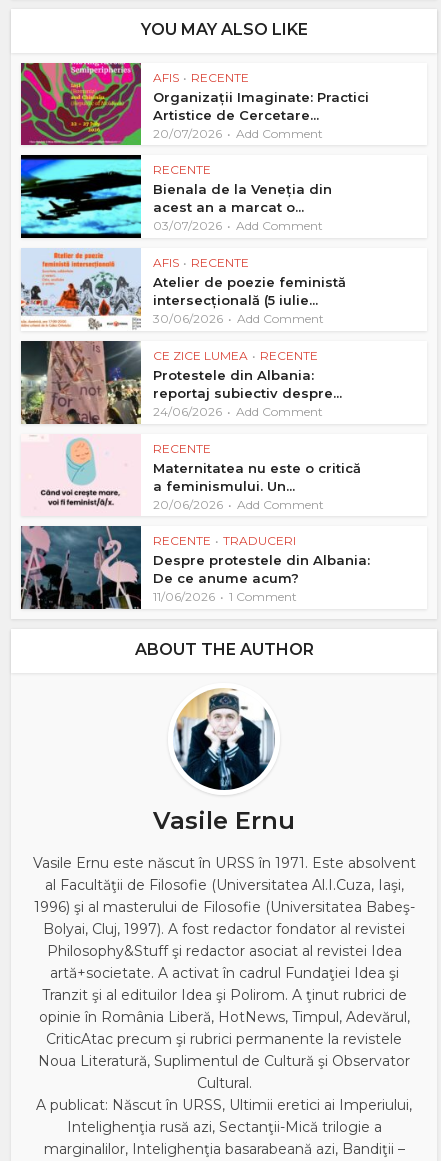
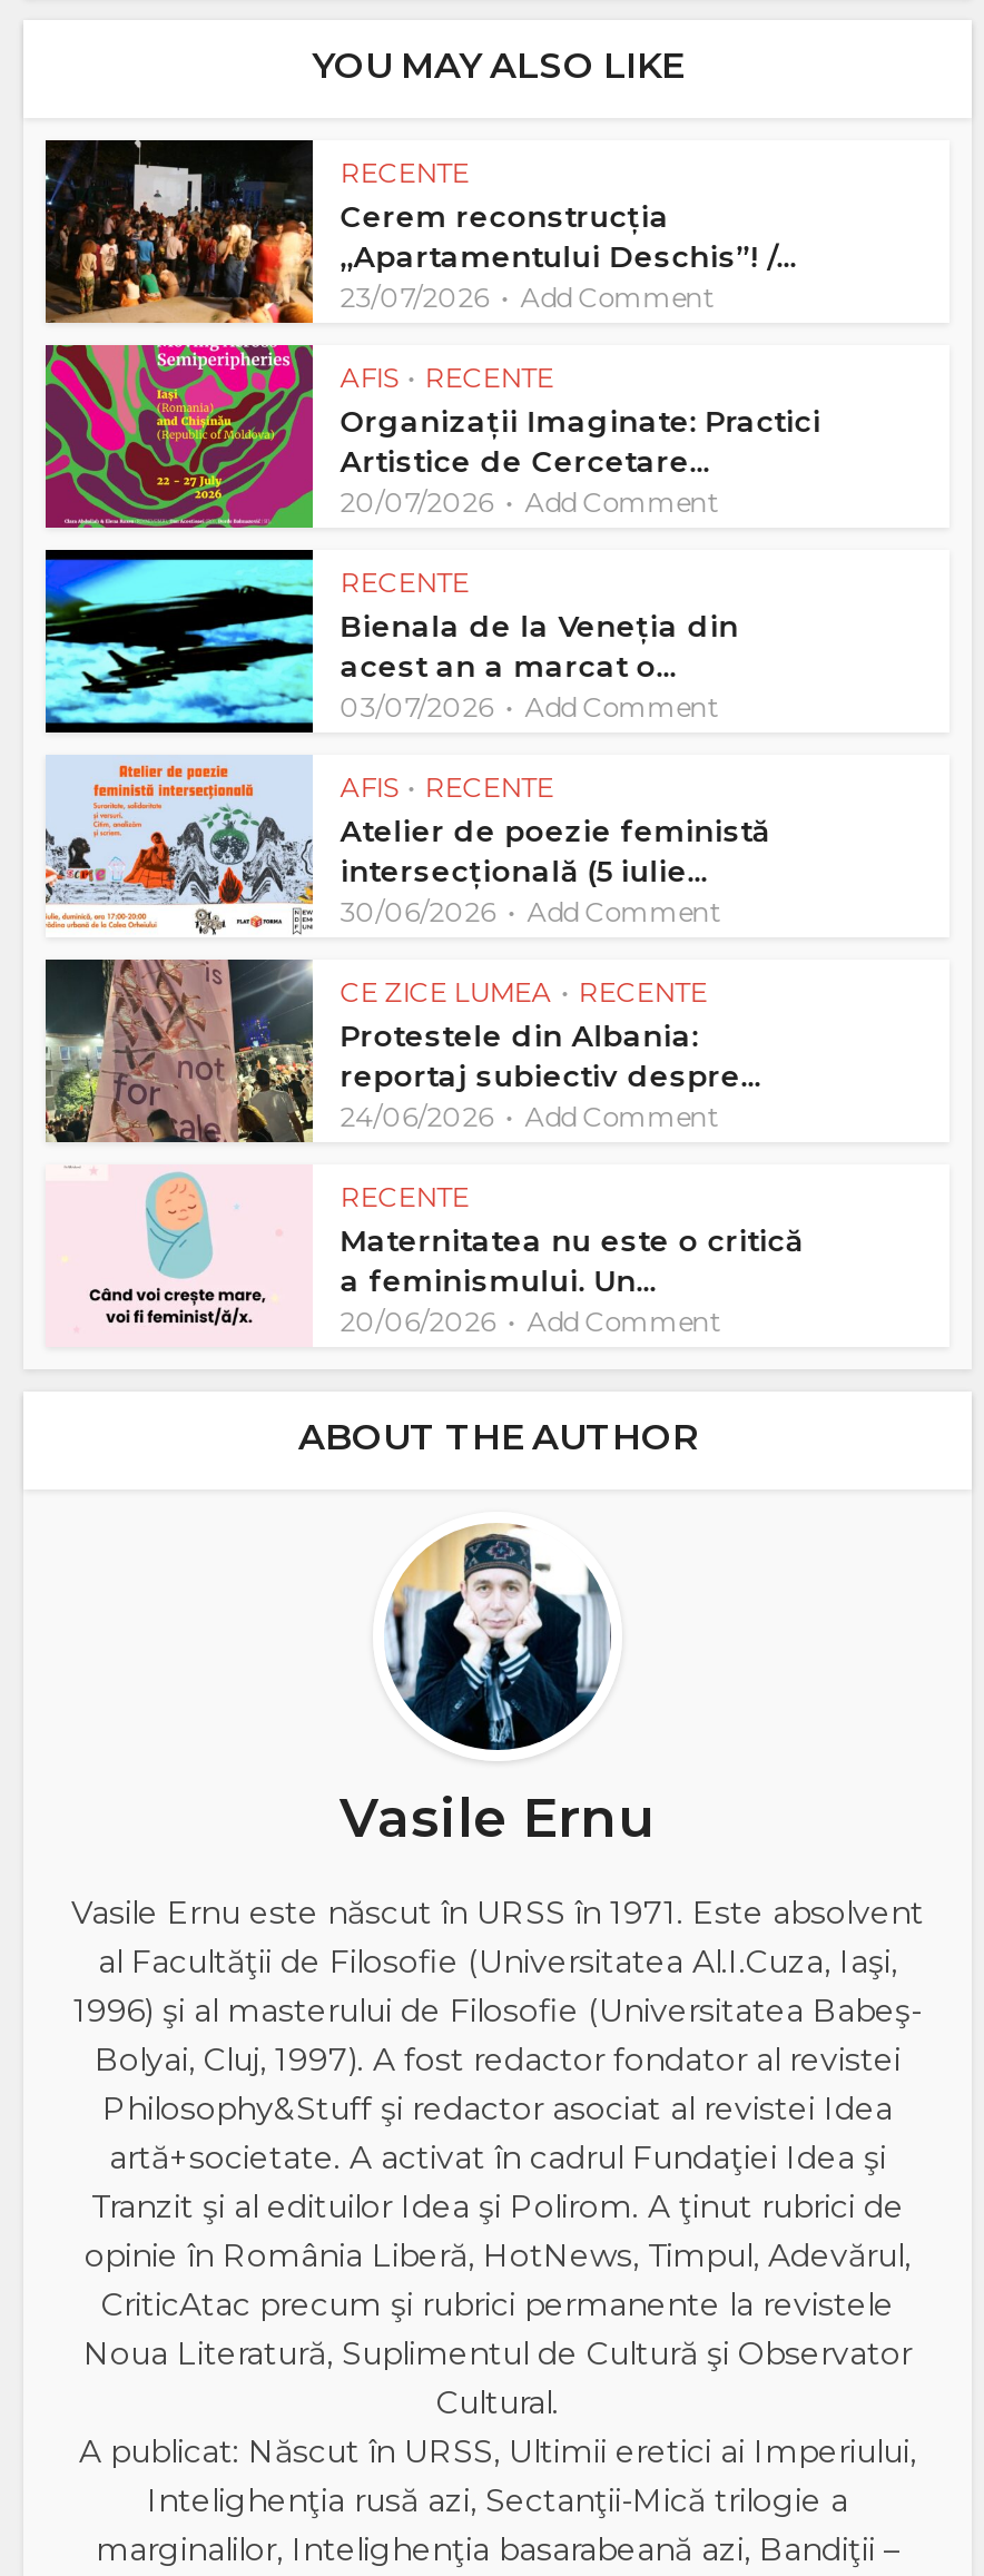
+ [image]
+ RECENTE
+ Cerem reconstrucția
+ „Apartamentului Deschis”! /...
+ 23/07/2026
+ Add Comment

moved down: [image] | AFIS • RECENTE | Organizații Imaginate: Practici | ... | 20/06/2026 | Add Comment

- [image]
- RECENTE • TRADUCERI
- Despre protestele din Albania:
- De ce anume acum?
- 11/06/2026
- 1 Comment
